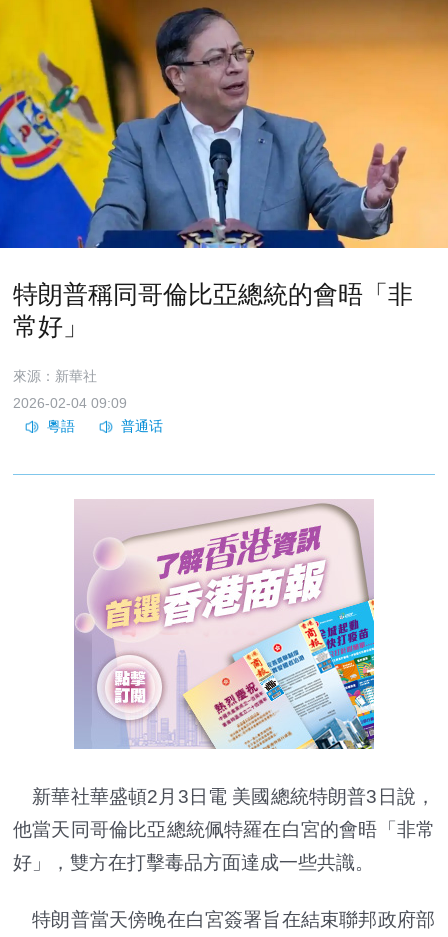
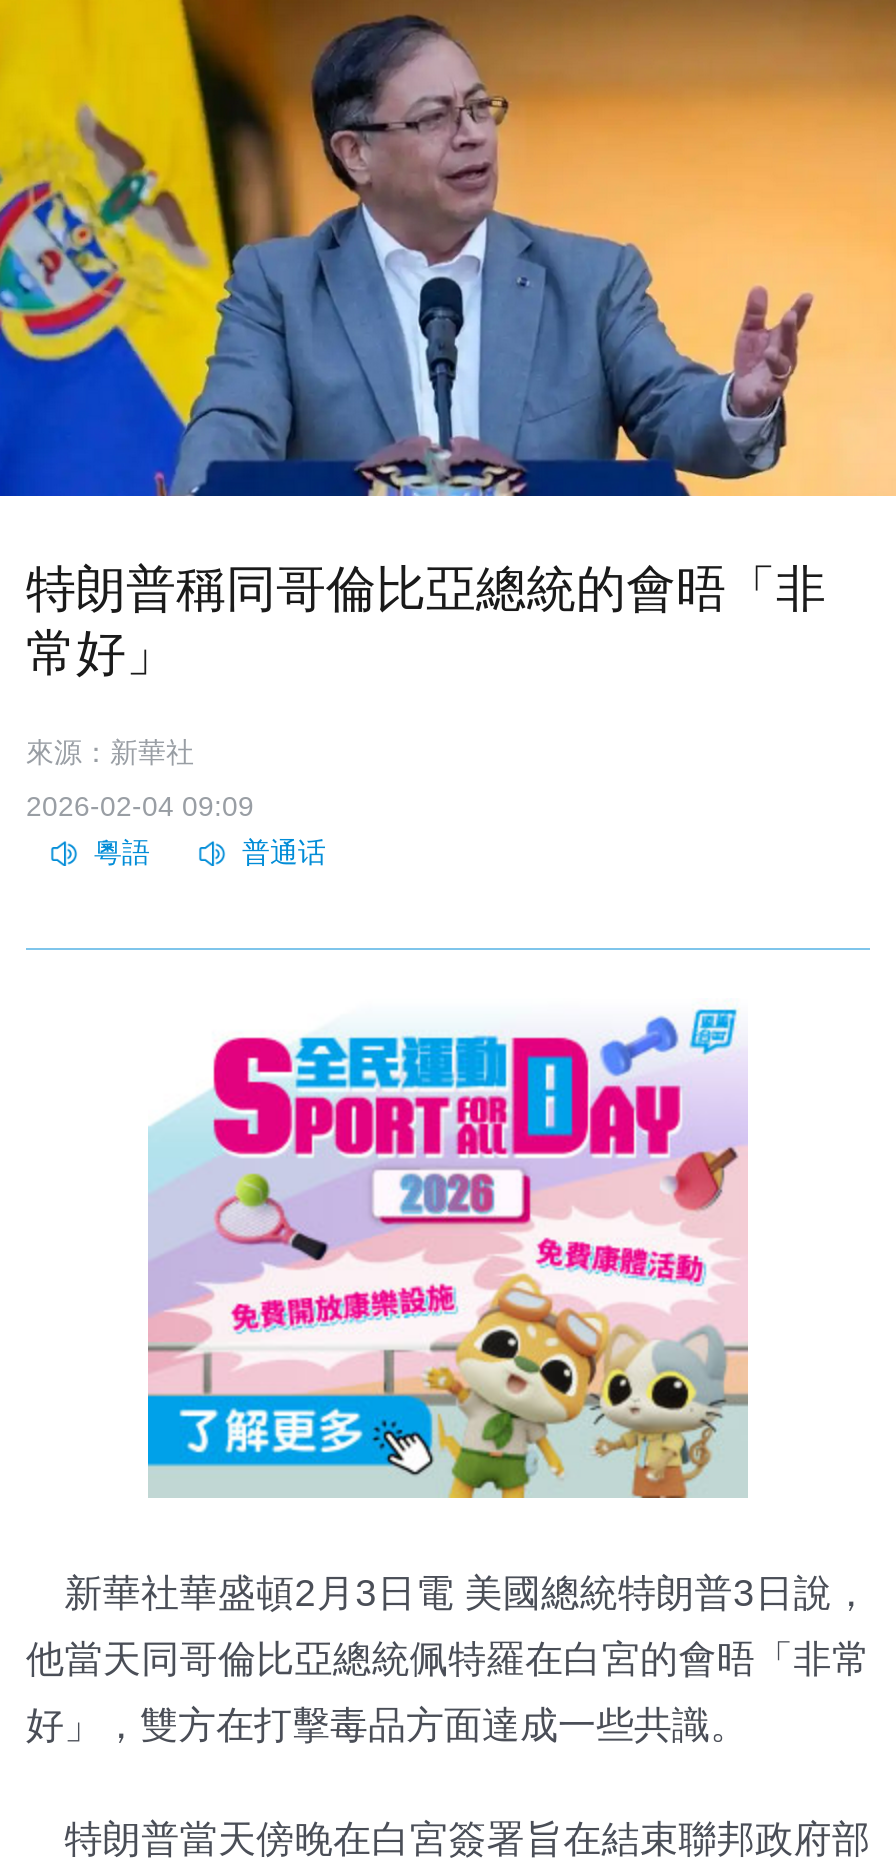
- [image]
+ [image]
